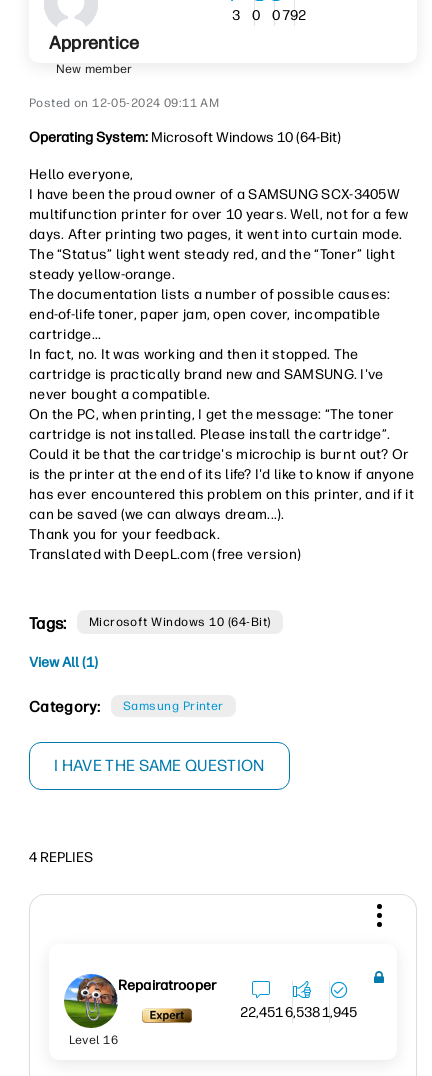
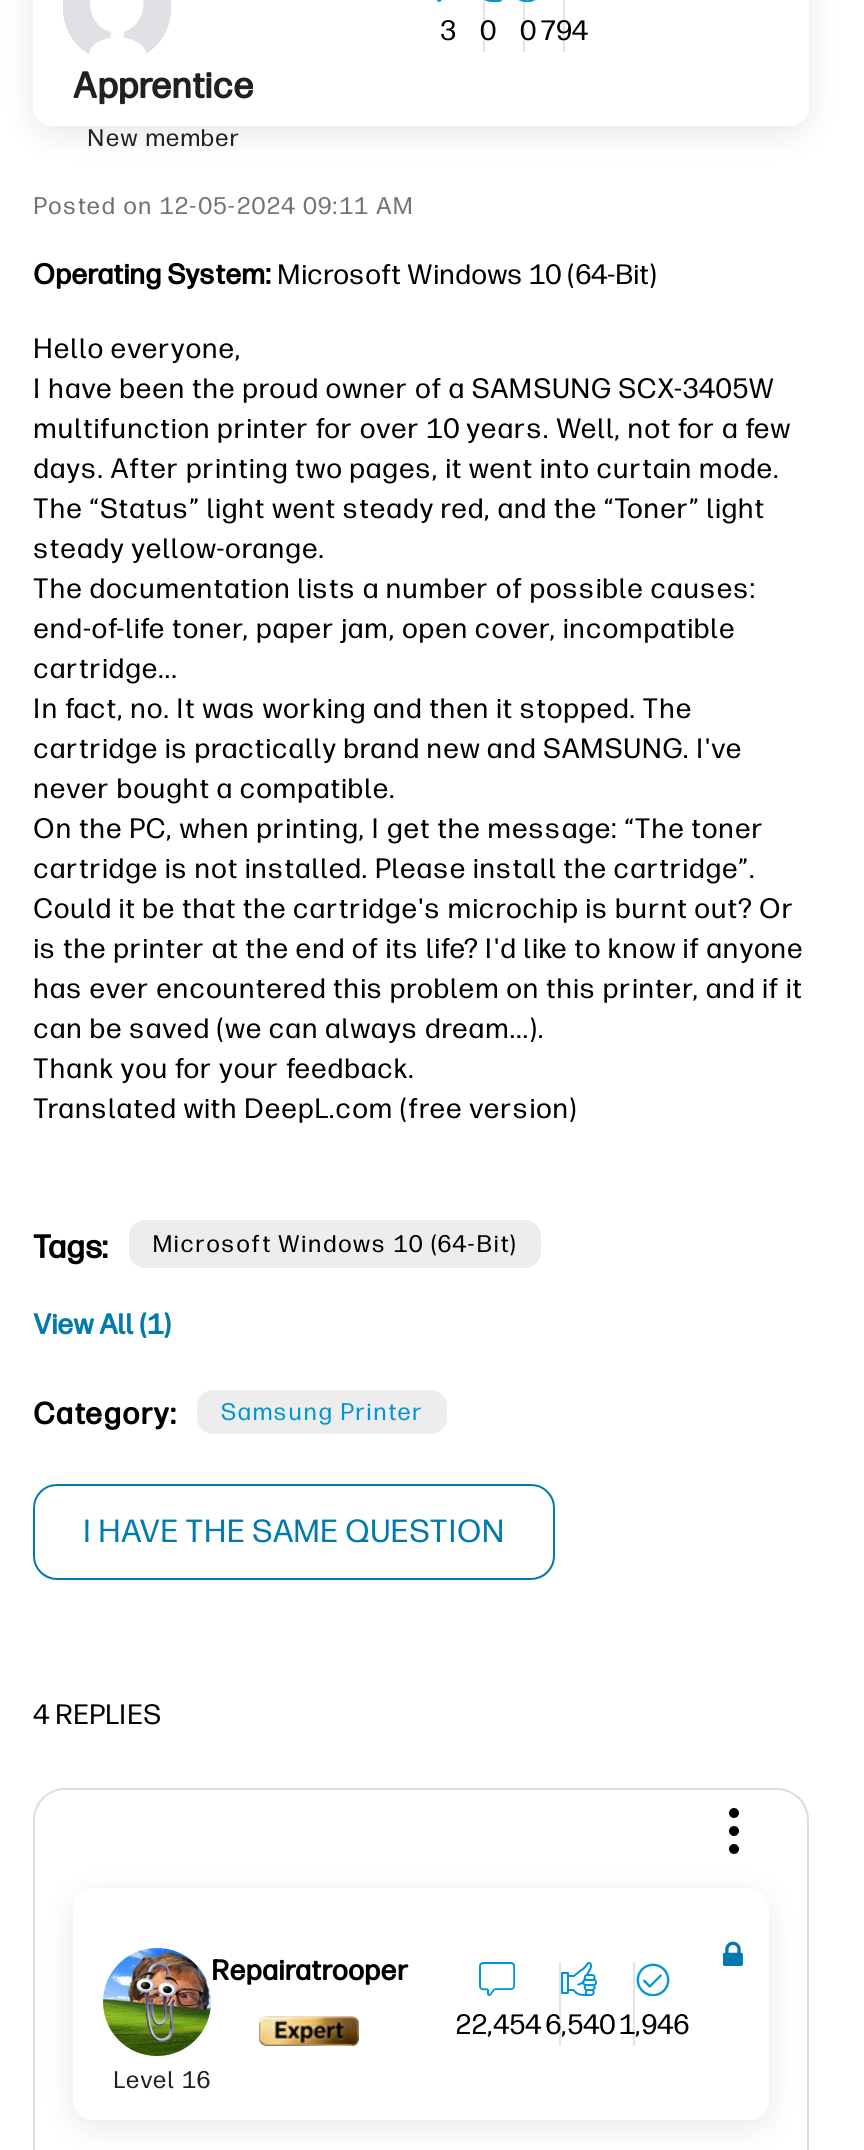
- 3 0 0 792
+ 3 0 0 794

- 22,451 6,538 1,945
+ 22,454 6,540 1,946
